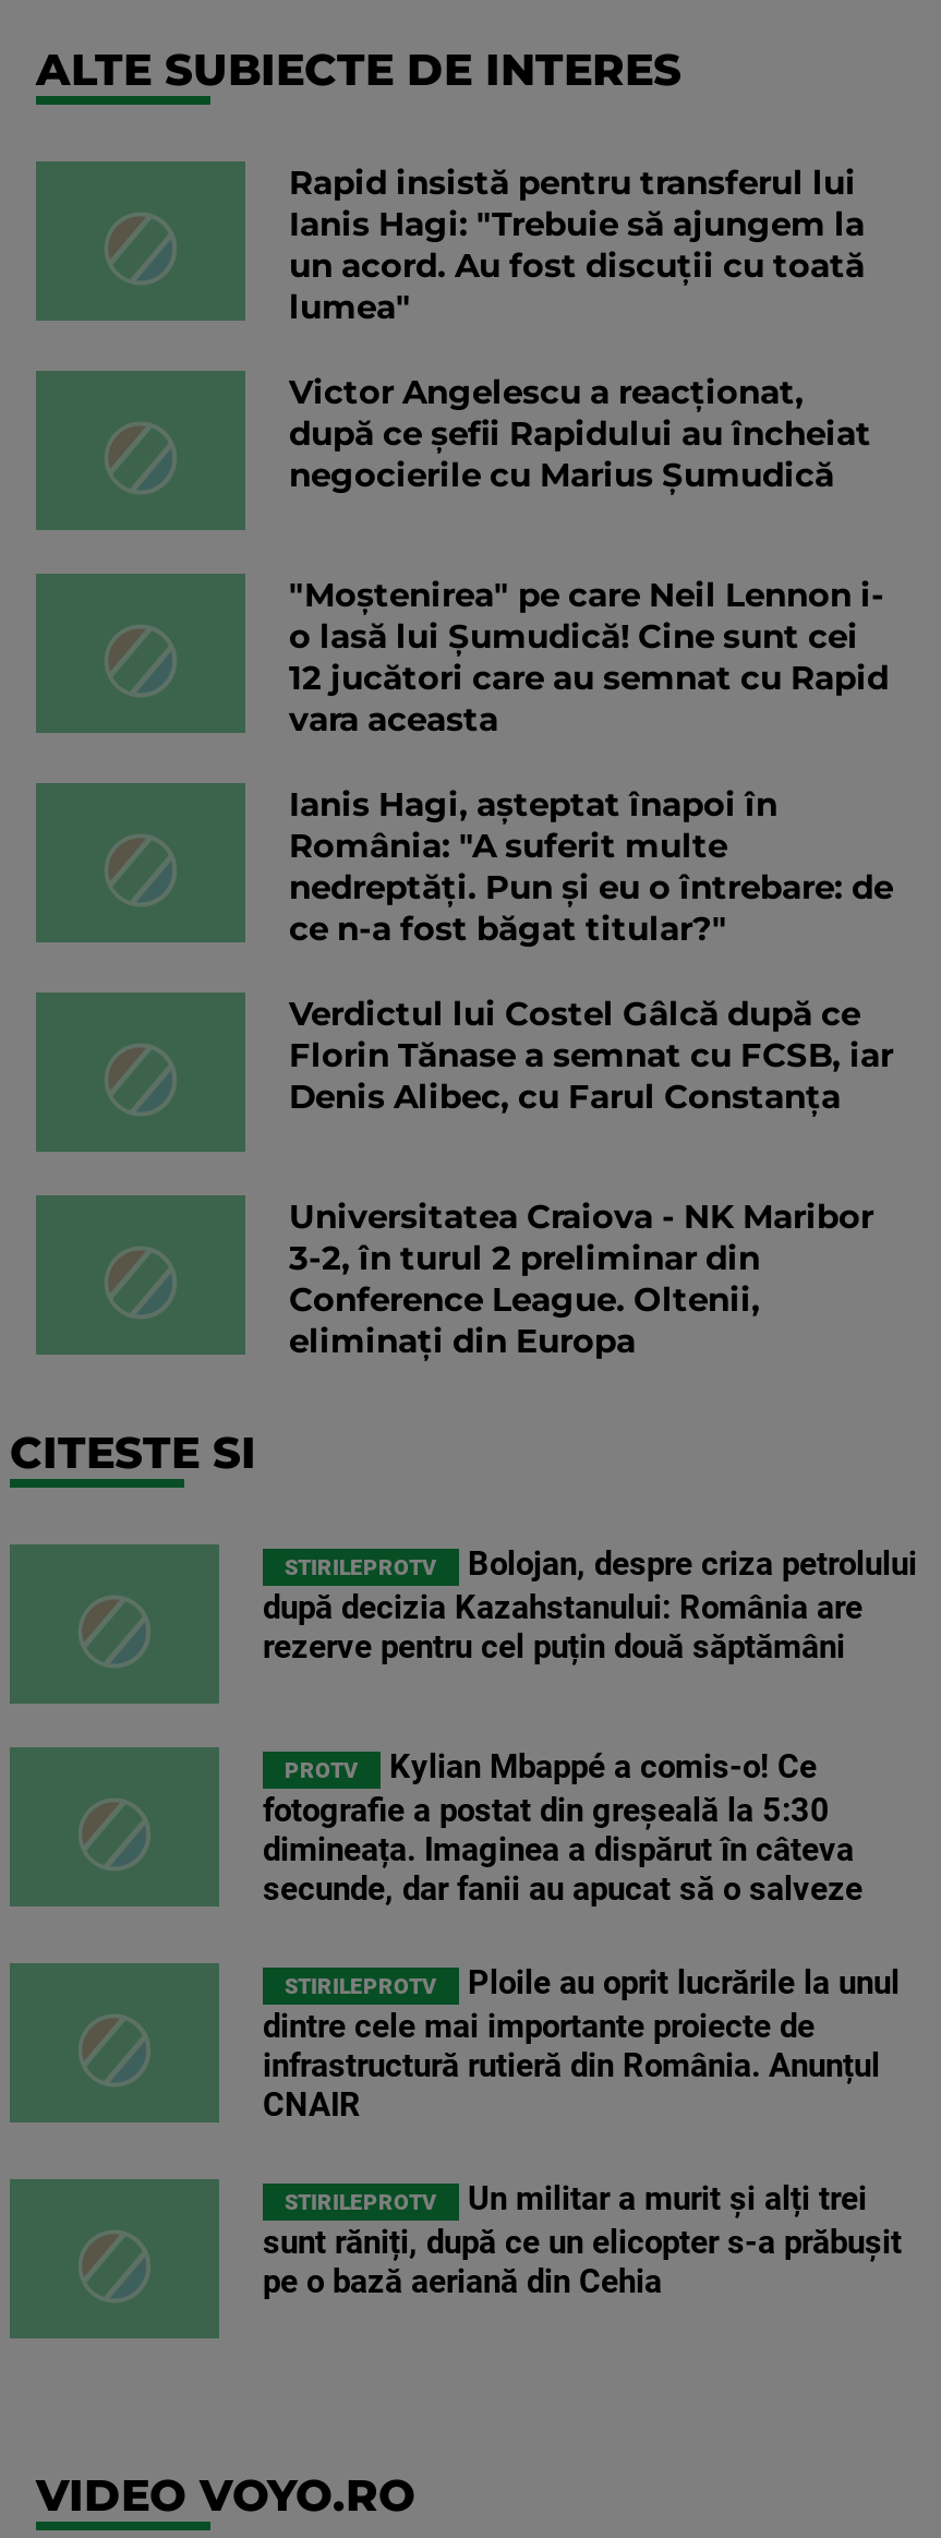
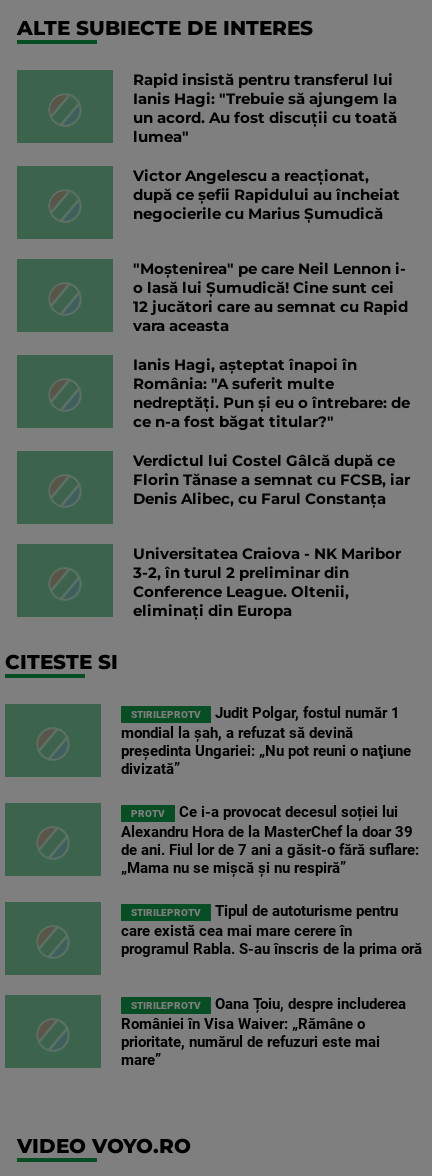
- Bolojan, despre criza petrolului
- după decizia Kazahstanului: România are
- rezerve pentru cel puțin două săptămâni
+ Judit Polgar, fostul număr 1
+ mondial la şah, a refuzat să devină
+ preşedinta Ungariei: „Nu pot reuni o naţiune
+ divizată”

- Kylian Mbappé a comis-o! Ce
- fotografie a postat din greșeală la 5:30
- dimineața. Imaginea a dispărut în câteva
- secunde, dar fanii au apucat să o salveze
+ Ce i-a provocat decesul soției lui
+ Alexandru Hora de la MasterChef la doar 39
+ de ani. Fiul lor de 7 ani a găsit-o fără suflare:
+ „Mama nu se mișcă și nu respiră”

- Ploile au oprit lucrările la unul
- dintre cele mai importante proiecte de
- infrastructură rutieră din România. Anunțul
- CNAIR
+ Tipul de autoturisme pentru
+ care există cea mai mare cerere în
+ programul Rabla. S-au înscris de la prima oră

- Un militar a murit și alți trei
- sunt răniți, după ce un elicopter s-a prăbușit
- pe o bază aeriană din Cehia
+ Oana Țoiu, despre includerea
+ României în Visa Waiver: „Rămâne o
+ prioritate, numărul de refuzuri este mai
+ mare”
